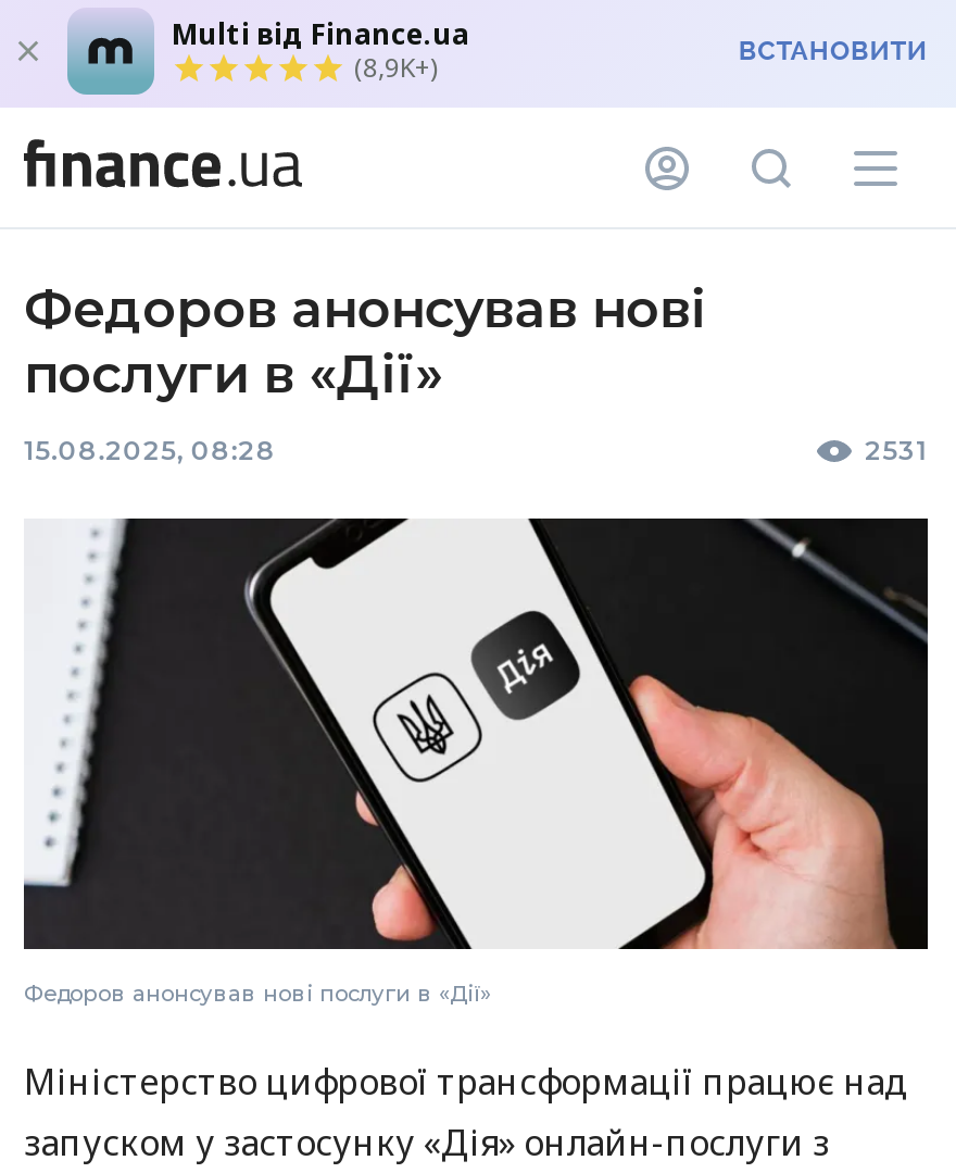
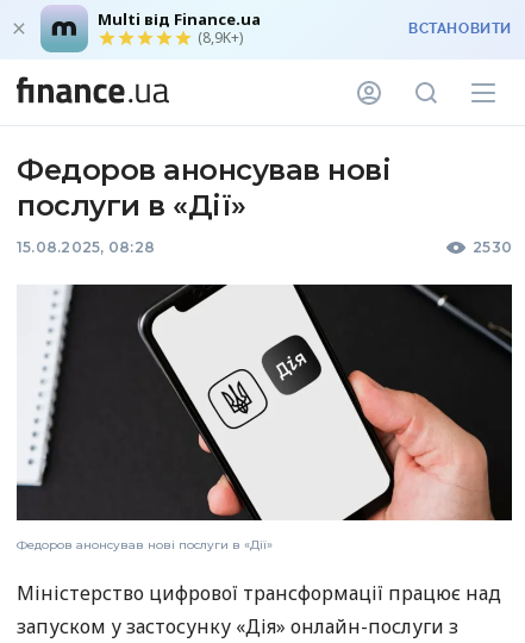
- 2531
+ 2530
